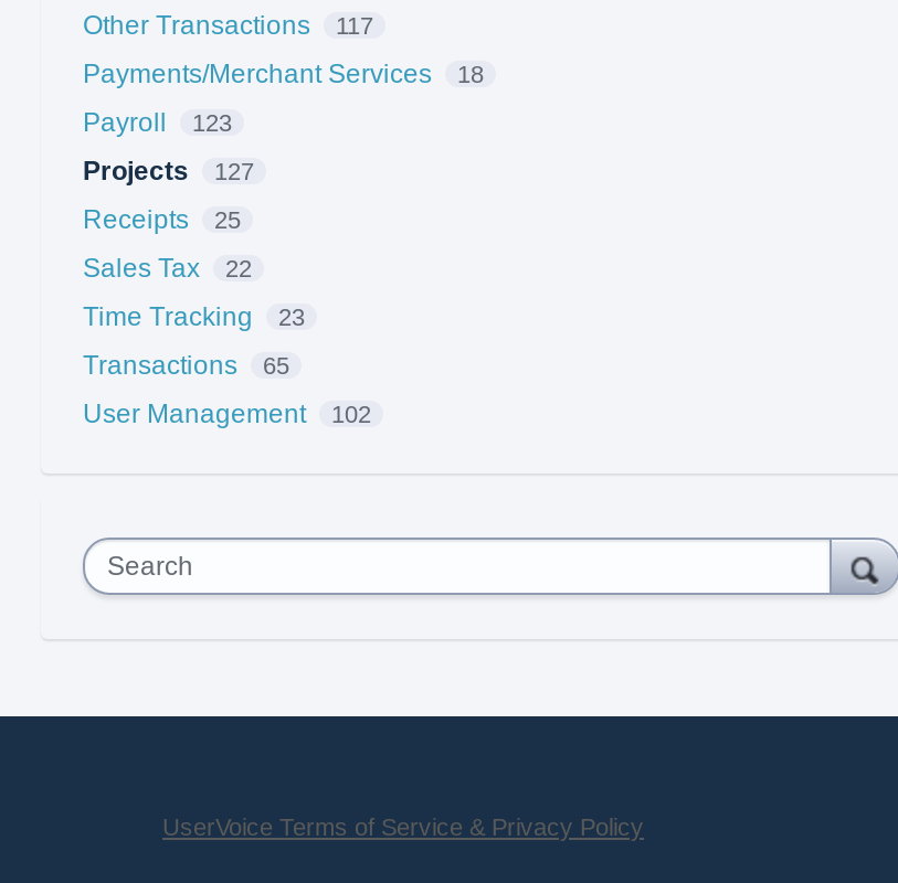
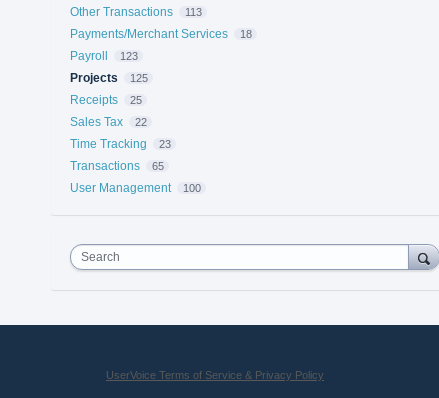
- Other Transactions 117
+ Other Transactions 113

- Projects 127
+ Projects 125

- User Management 102
+ User Management 100
